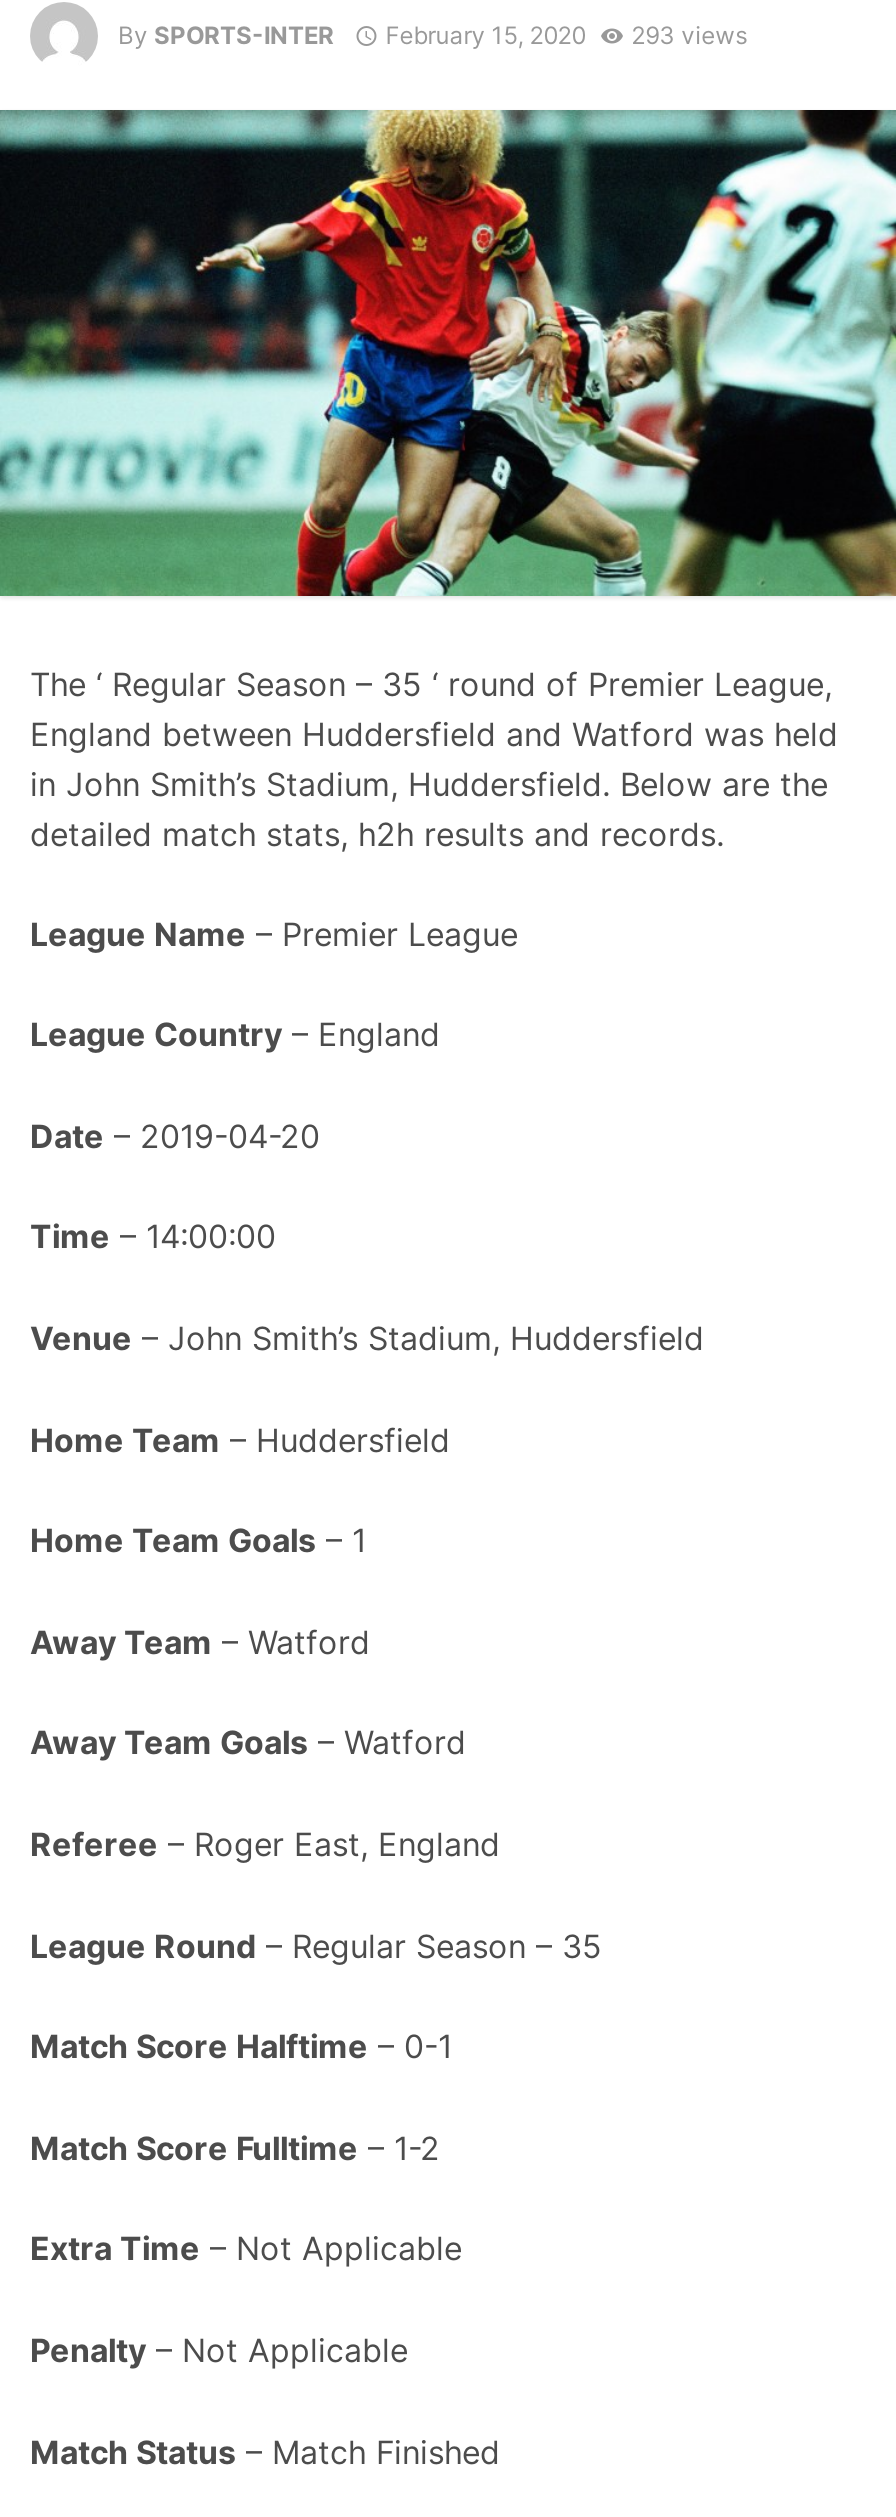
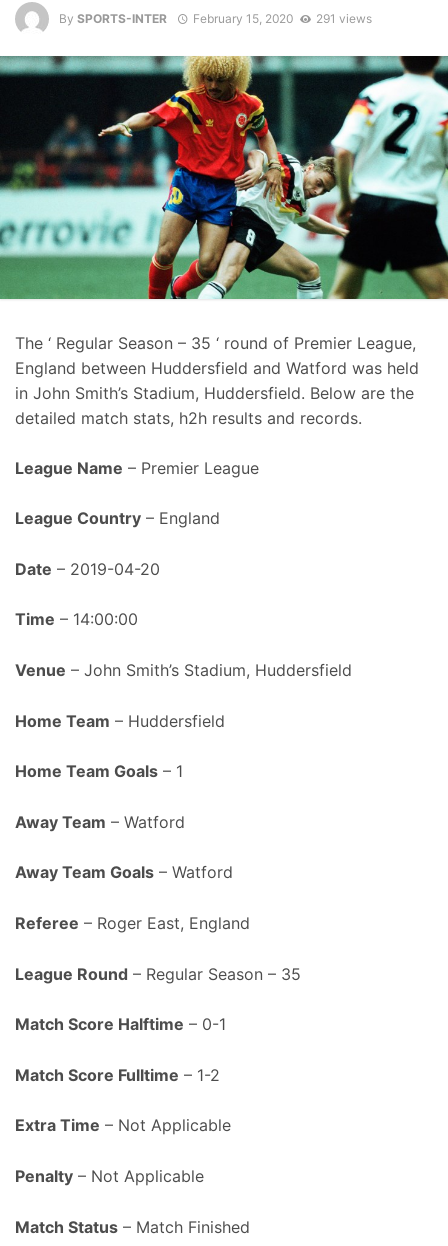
- By SPORTS-INTER February 15, 2020 293 views
+ By SPORTS-INTER February 15, 2020 291 views
